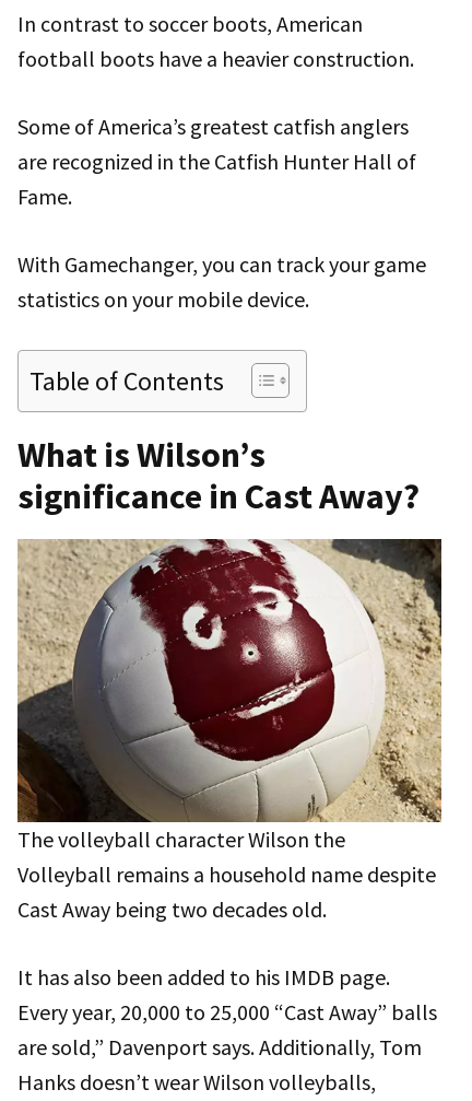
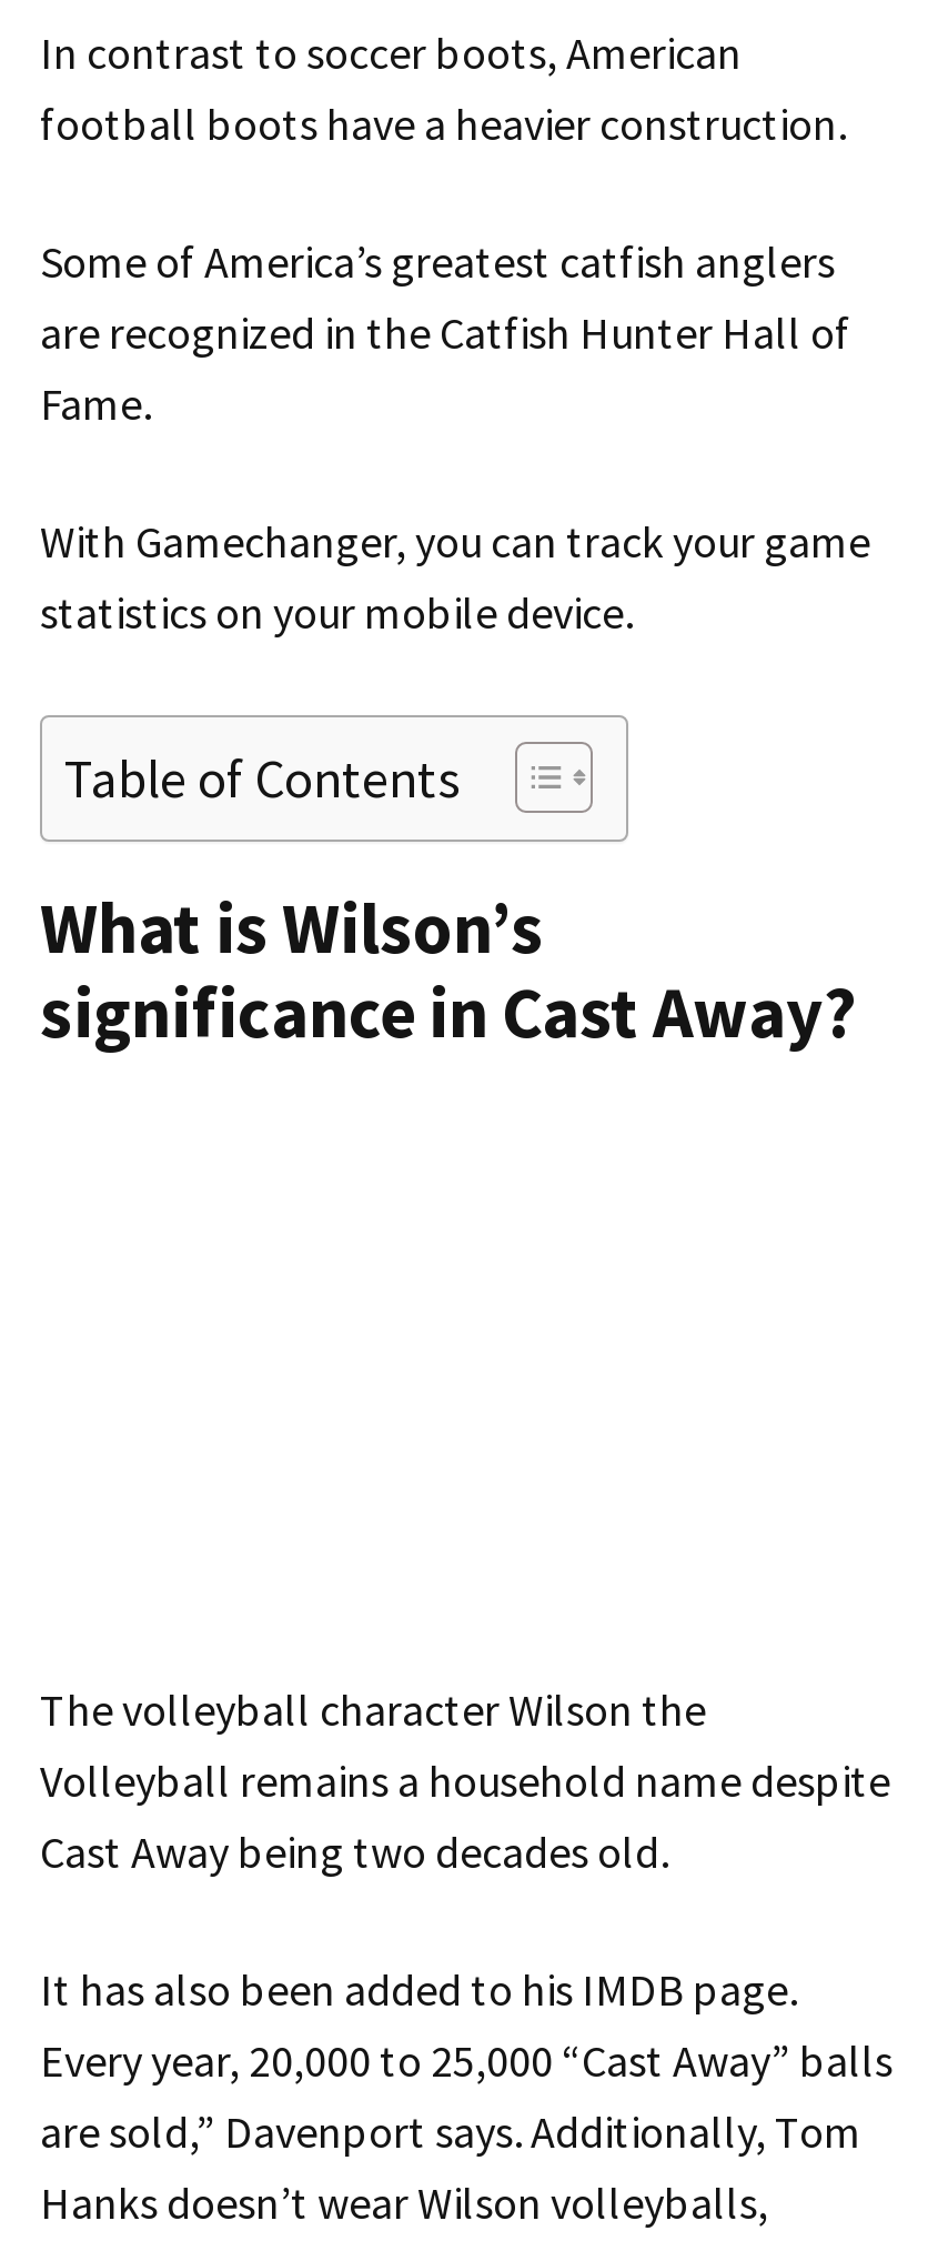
- [image]
